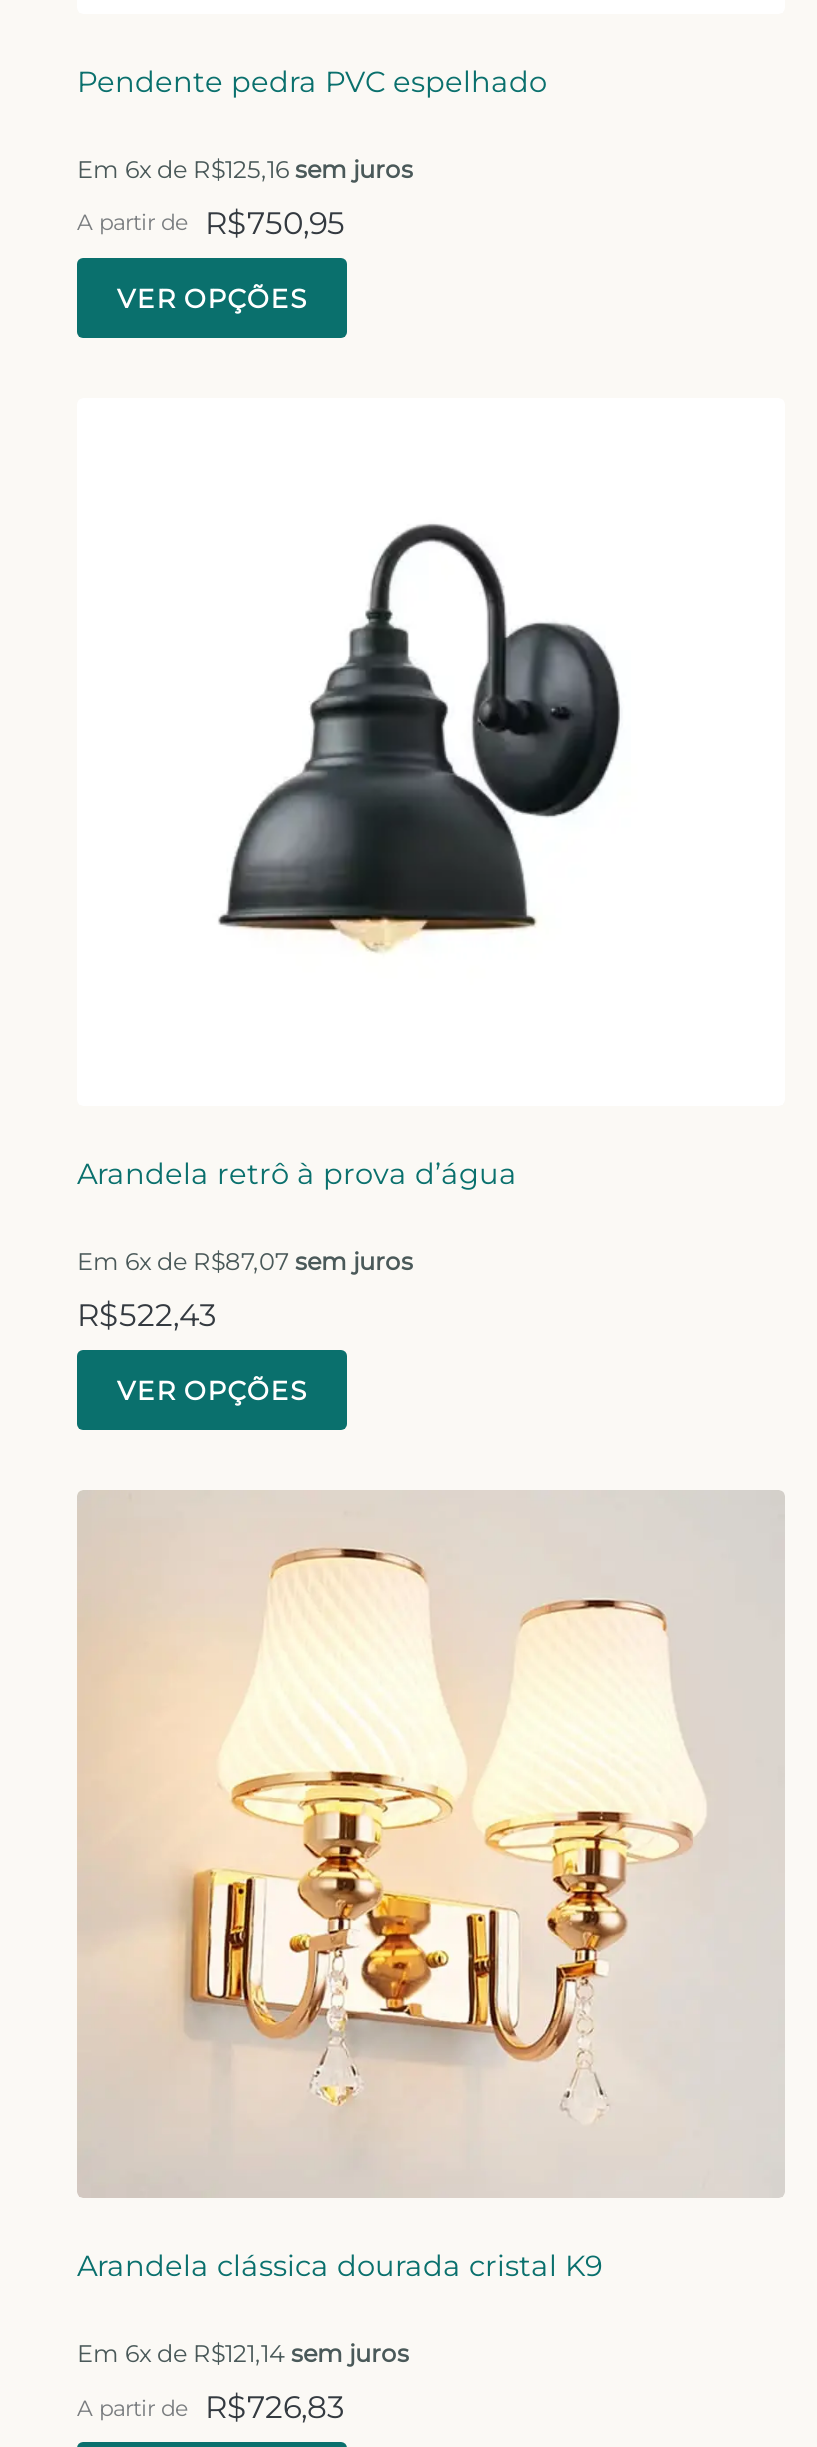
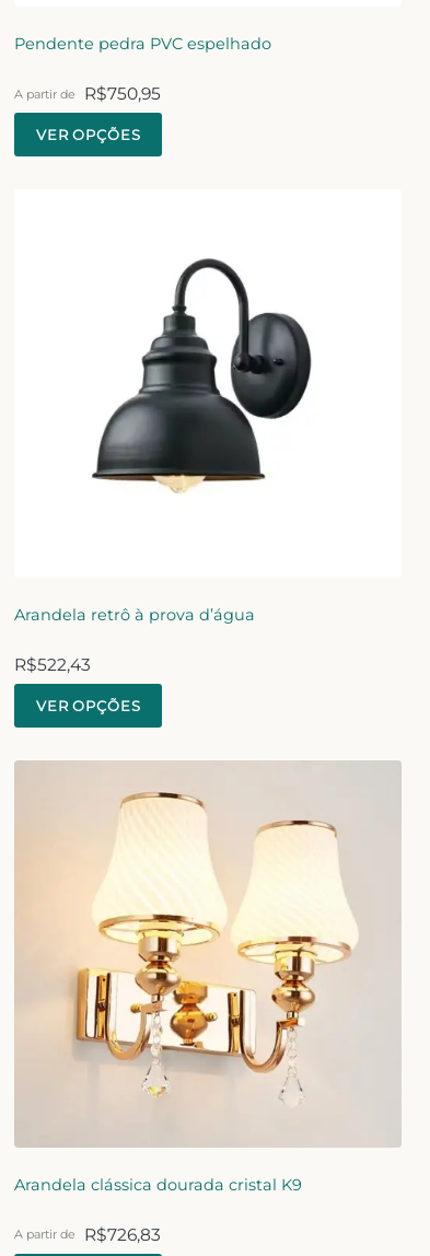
- Em 6x de R$125,16 sem juros

- Em 6x de R$87,07 sem juros

- Em 6x de R$121,14 sem juros
